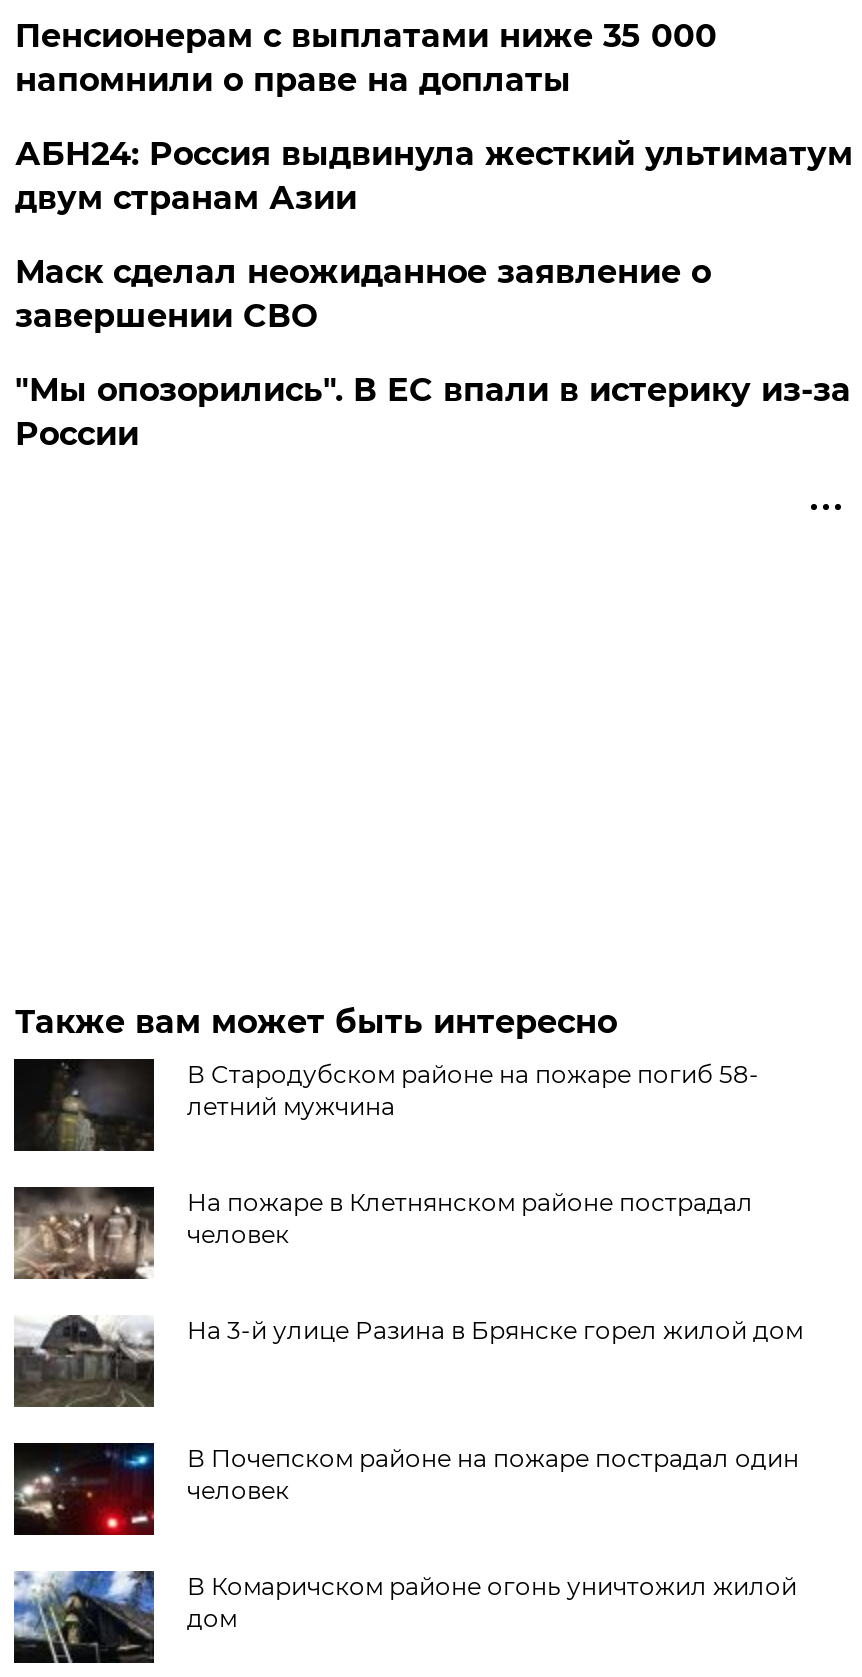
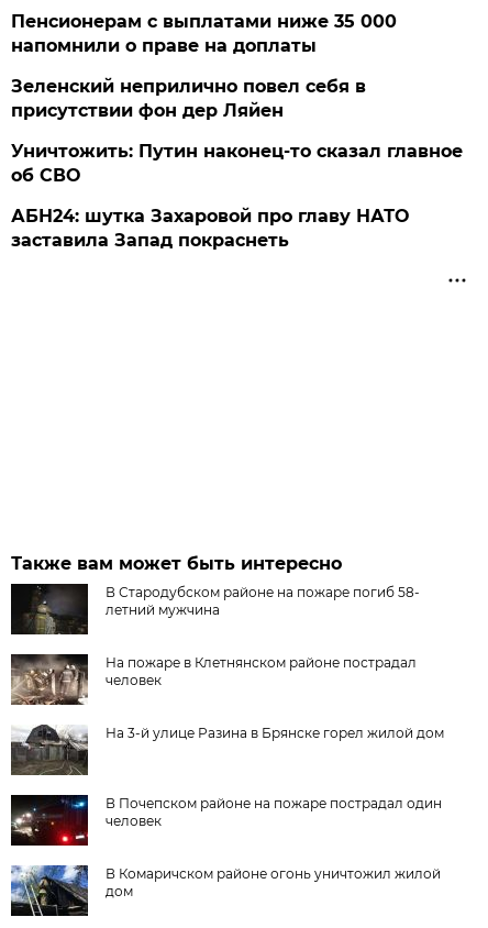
- АБН24: Россия выдвинула жесткий ультиматум
- двум странам Азии
+ Зеленский неприлично повел cебя в
+ присутствии фон дер Ляйен

- Маск сделал неожиданное заявление о
- завершении СВО
+ Уничтожить: Путин наконец-то сказал главное
+ об СВО

- "Мы опозорились". В ЕС впали в истерику из-за
- России
+ АБН24: шутка Захаровой про главу НАТО
+ заставила Запад покраснеть
